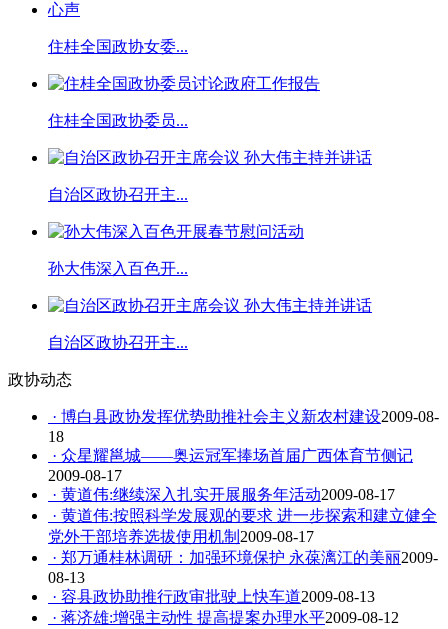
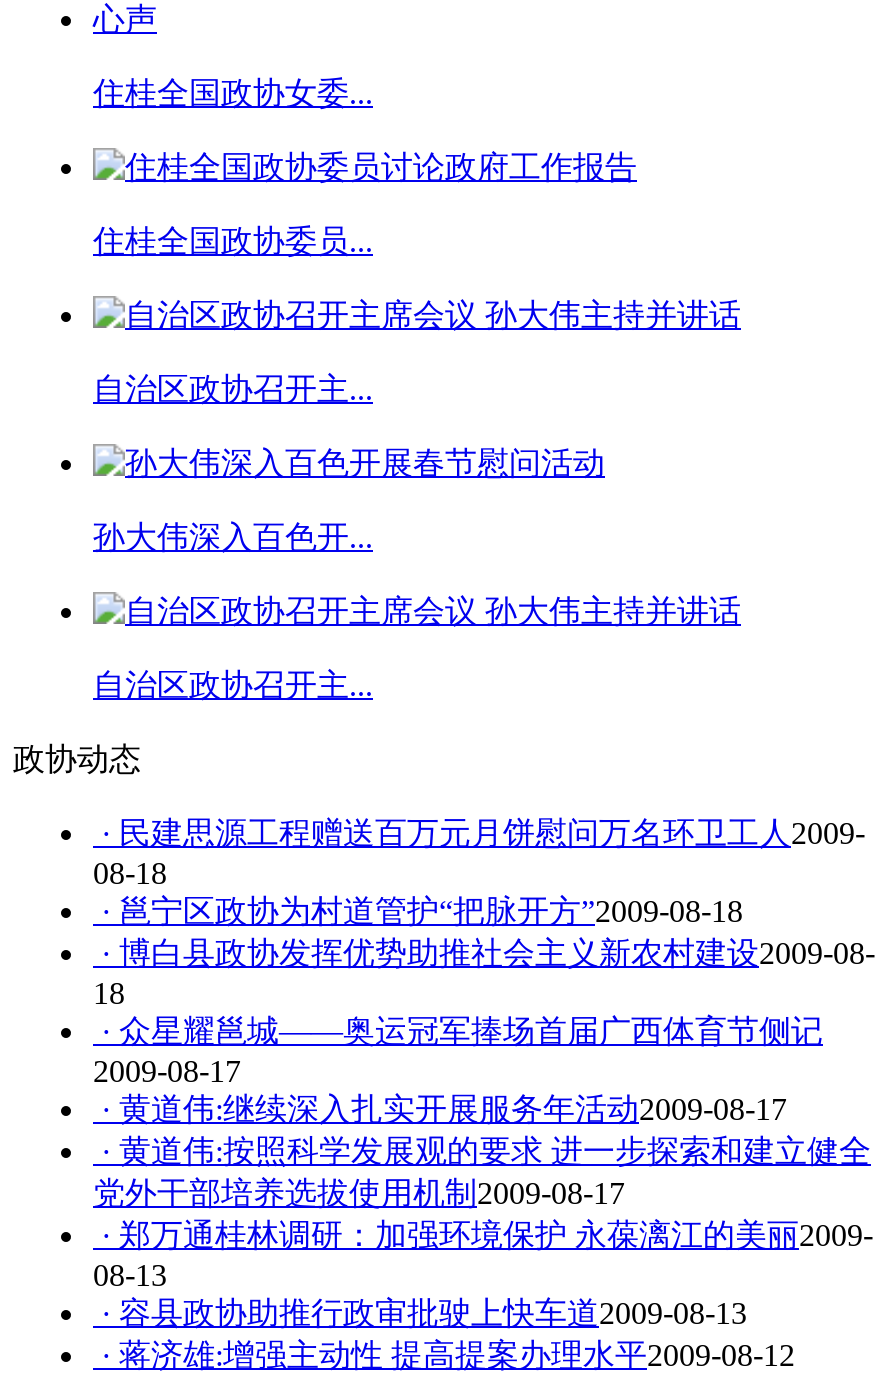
+ · 民建思源工程赠送百万元月饼慰问万名环卫工人2009-
+ 08-18
+ · 邕宁区政协为村道管护“把脉开方”2009-08-18
